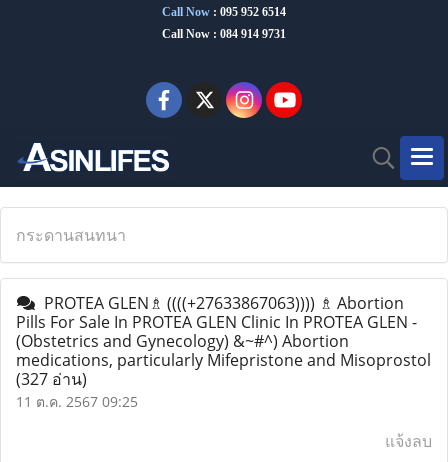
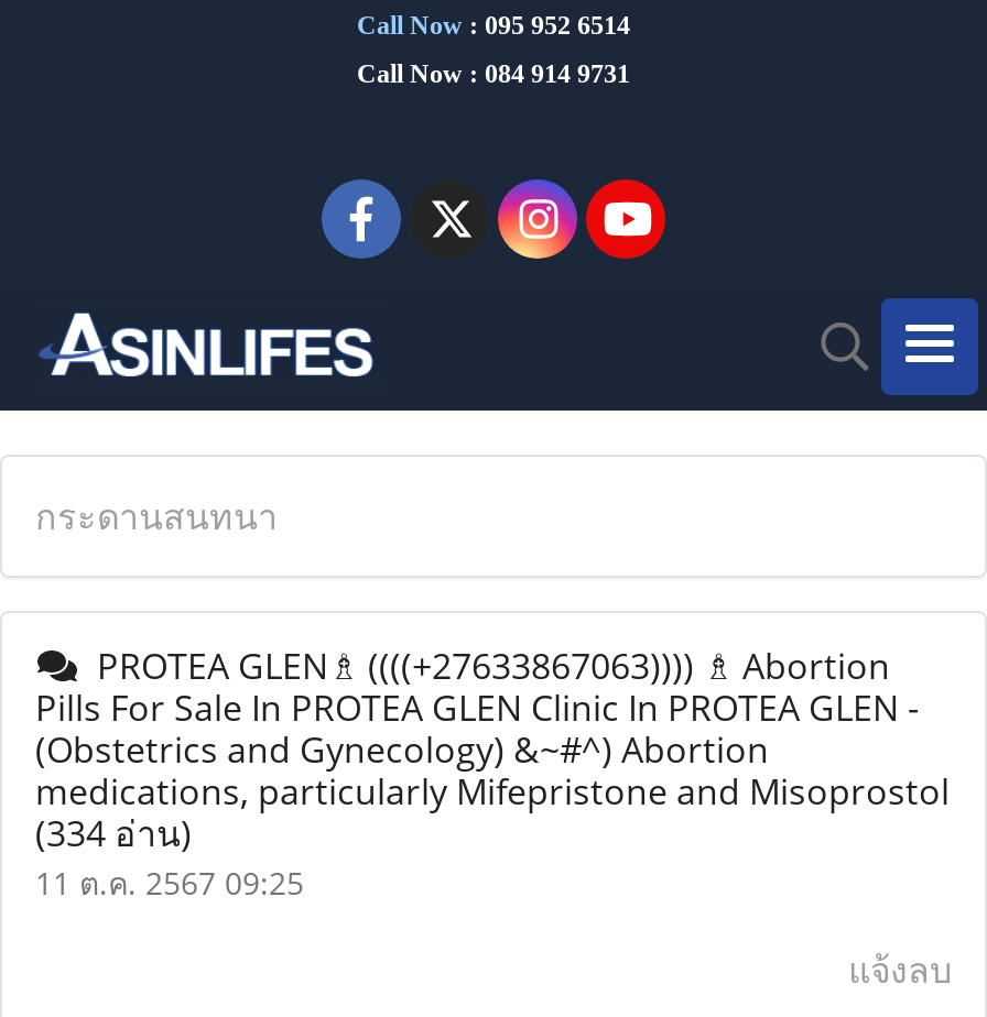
- (327 อ่าน)
+ (334 อ่าน)
